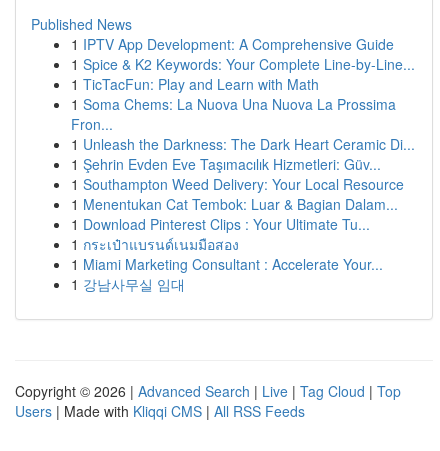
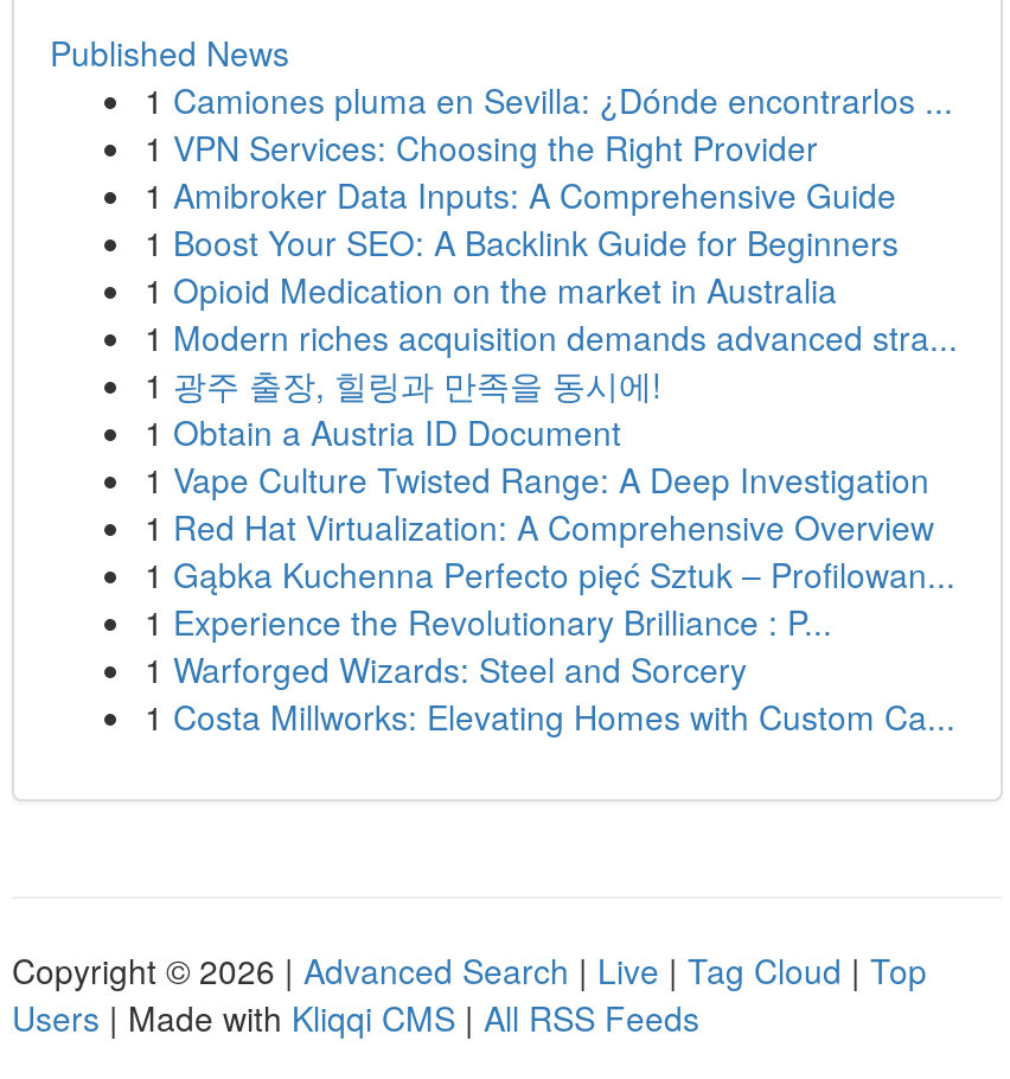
- 1 IPTV App Development: A Comprehensive Guide
- 1 Spice & K2 Keywords: Your Complete Line-by-Line...
- 1 TicTacFun: Play and Learn with Math
- 1 Soma Chems: La Nuova Una Nuova La Prossima
- Fron...
- 1 Unleash the Darkness: The Dark Heart Ceramic Di...
- 1 Şehrin Evden Eve Taşımacılık Hizmetleri: Güv...
- 1 Southampton Weed Delivery: Your Local Resource
- 1 Menentukan Cat Tembok: Luar & Bagian Dalam...
- 1 Download Pinterest Clips : Your Ultimate Tu...
- 1 กระเป๋าแบรนด์เนมมือสอง
- 1 Miami Marketing Consultant : Accelerate Your...
- 1 강남사무실 임대
+ 1 Camiones pluma en Sevilla: ¿Dónde encontrarlos ...
+ 1 VPN Services: Choosing the Right Provider
+ 1 Amibroker Data Inputs: A Comprehensive Guide
+ 1 Boost Your SEO: A Backlink Guide for Beginners
+ 1 Opioid Medication on the market in Australia
+ 1 Modern riches acquisition demands advanced stra...
+ 1 광주 출장, 힐링과 만족을 동시에!
+ 1 Obtain a Austria ID Document
+ 1 Vape Culture Twisted Range: A Deep Investigation
+ 1 Red Hat Virtualization: A Comprehensive Overview
+ 1 Gąbka Kuchenna Perfecto pięć Sztuk – Profilowan...
+ 1 Experience the Revolutionary Brilliance : P...
+ 1 Warforged Wizards: Steel and Sorcery
+ 1 Costa Millworks: Elevating Homes with Custom Ca...
